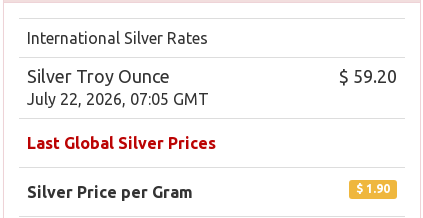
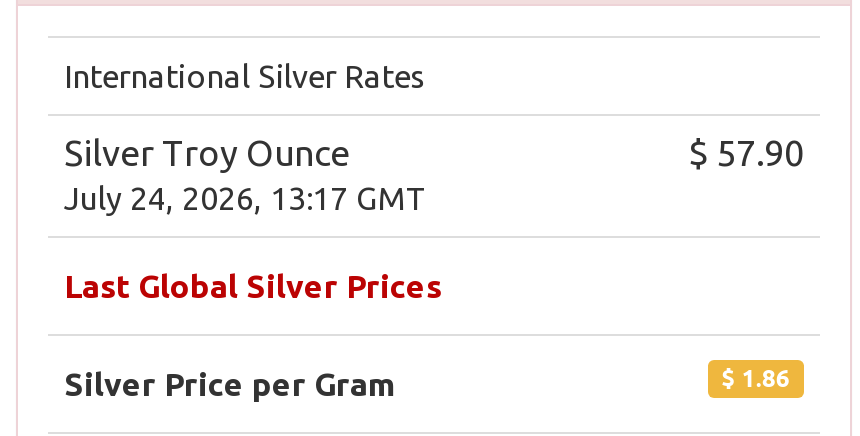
- $ 59.20
+ $ 57.90

- July 22, 2026, 07:05 GMT
+ July 24, 2026, 13:17 GMT

- $ 1.90
+ $ 1.86
